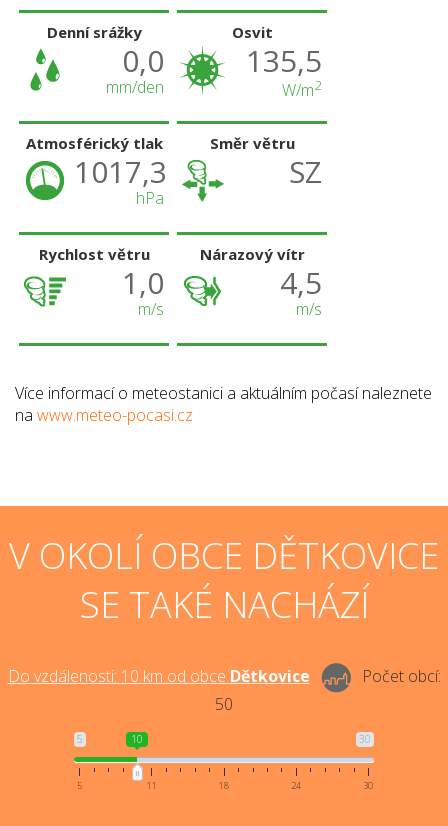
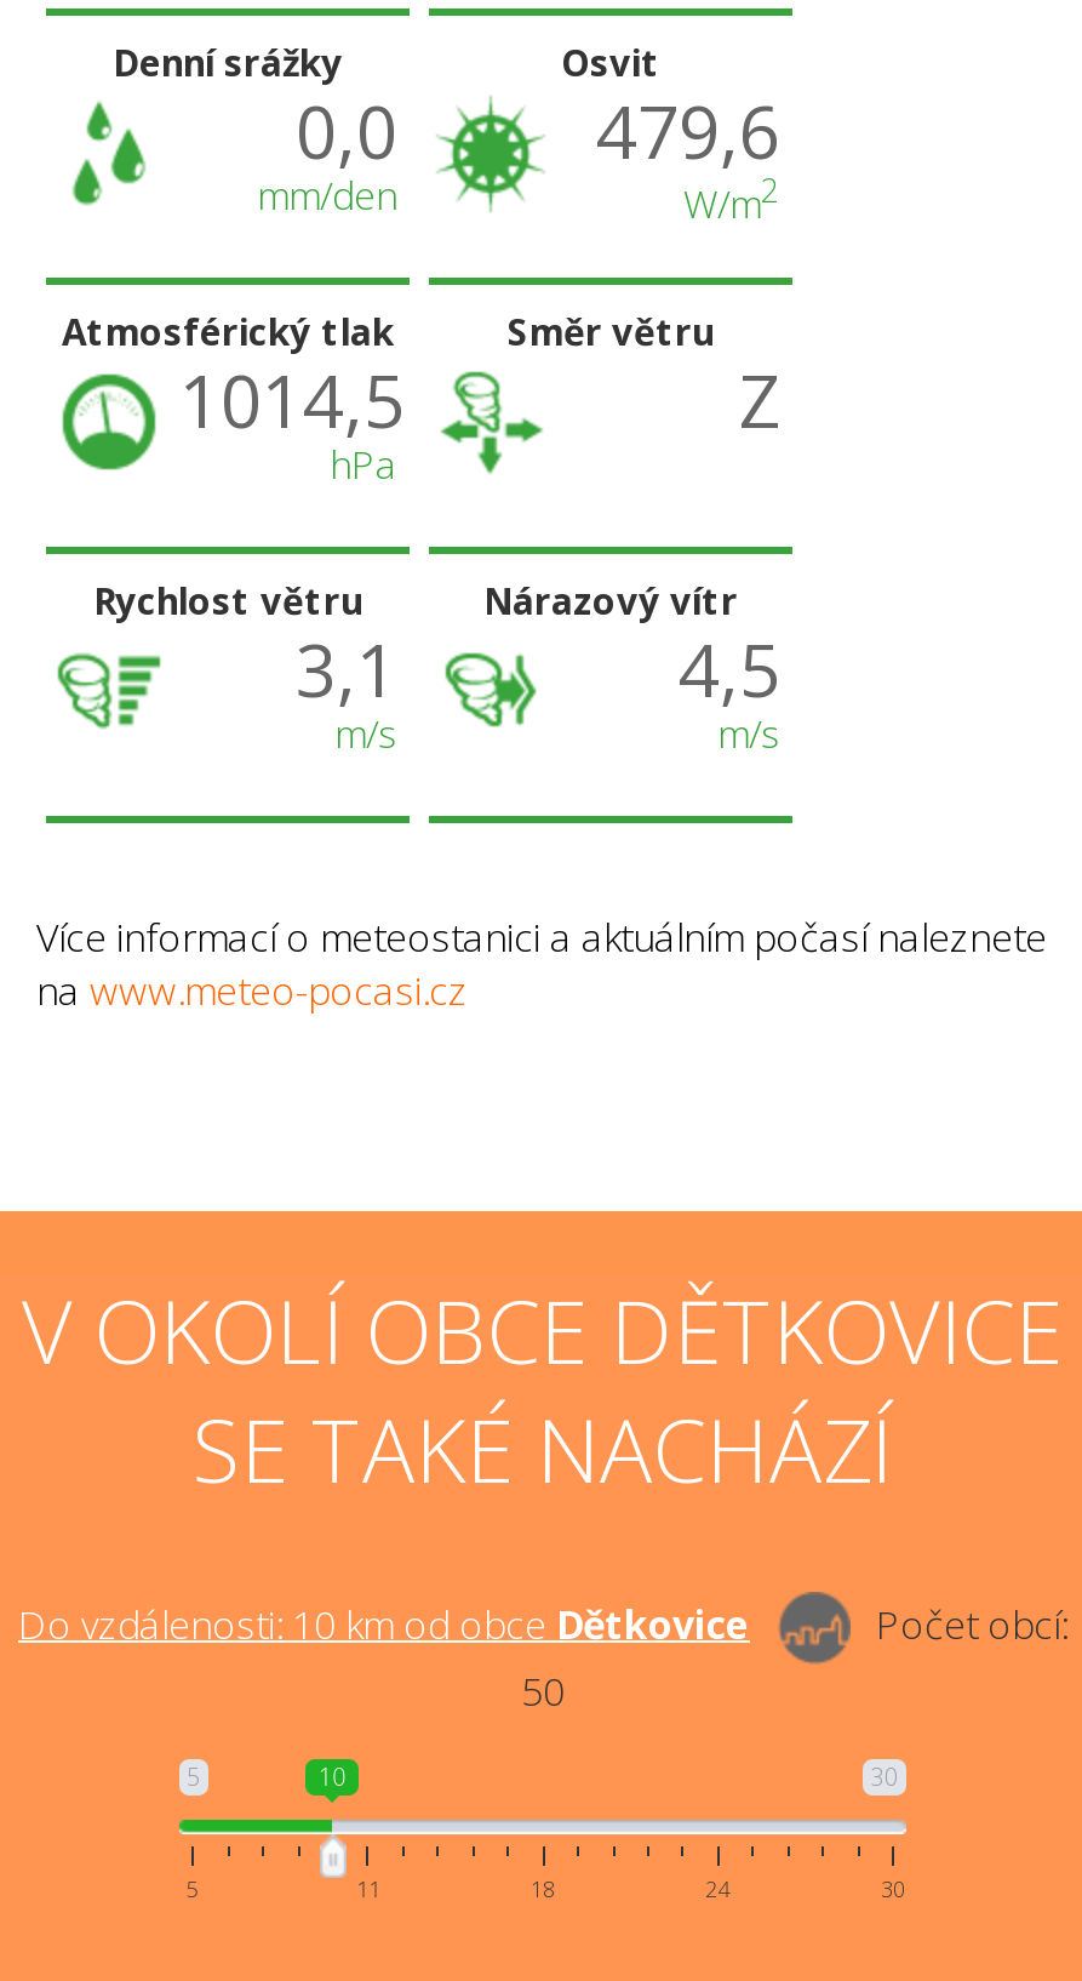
- 0,0 135,5
+ 0,0 479,6

- 1017,3
+ 1014,5

- SZ
+ Z

- 1,0
+ 3,1
